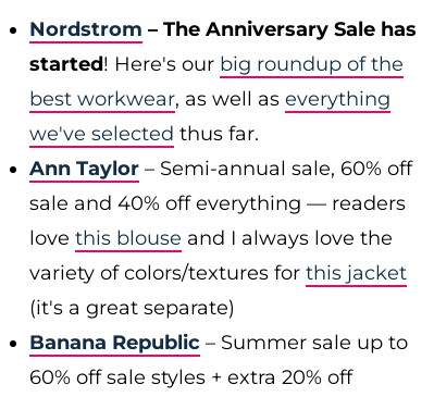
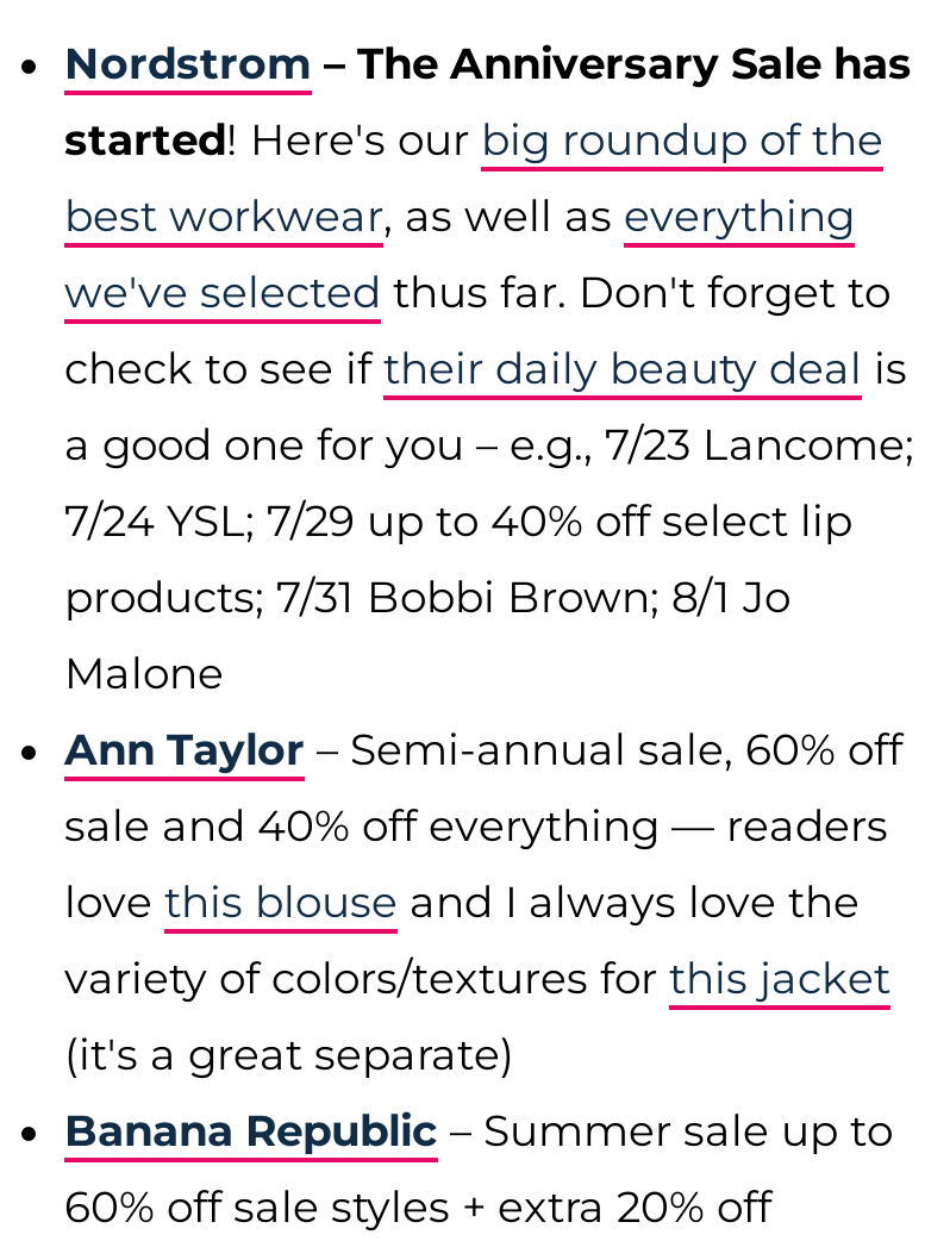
- we've selected thus far.
+ we've selected thus far. Don't forget to
+ check to see if their daily beauty deal is
+ a good one for you – e.g., 7/23 Lancome;
+ 7/24 YSL; 7/29 up to 40% off select lip
+ products; 7/31 Bobbi Brown; 8/1 Jo
+ Malone
